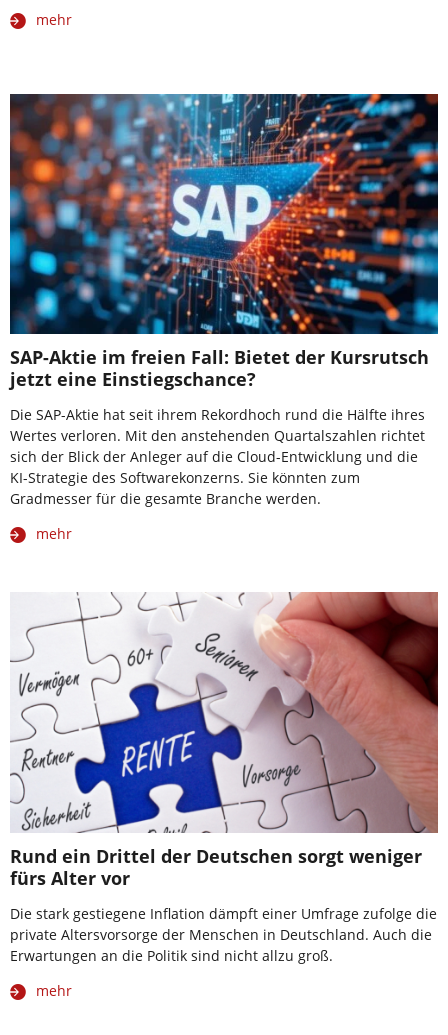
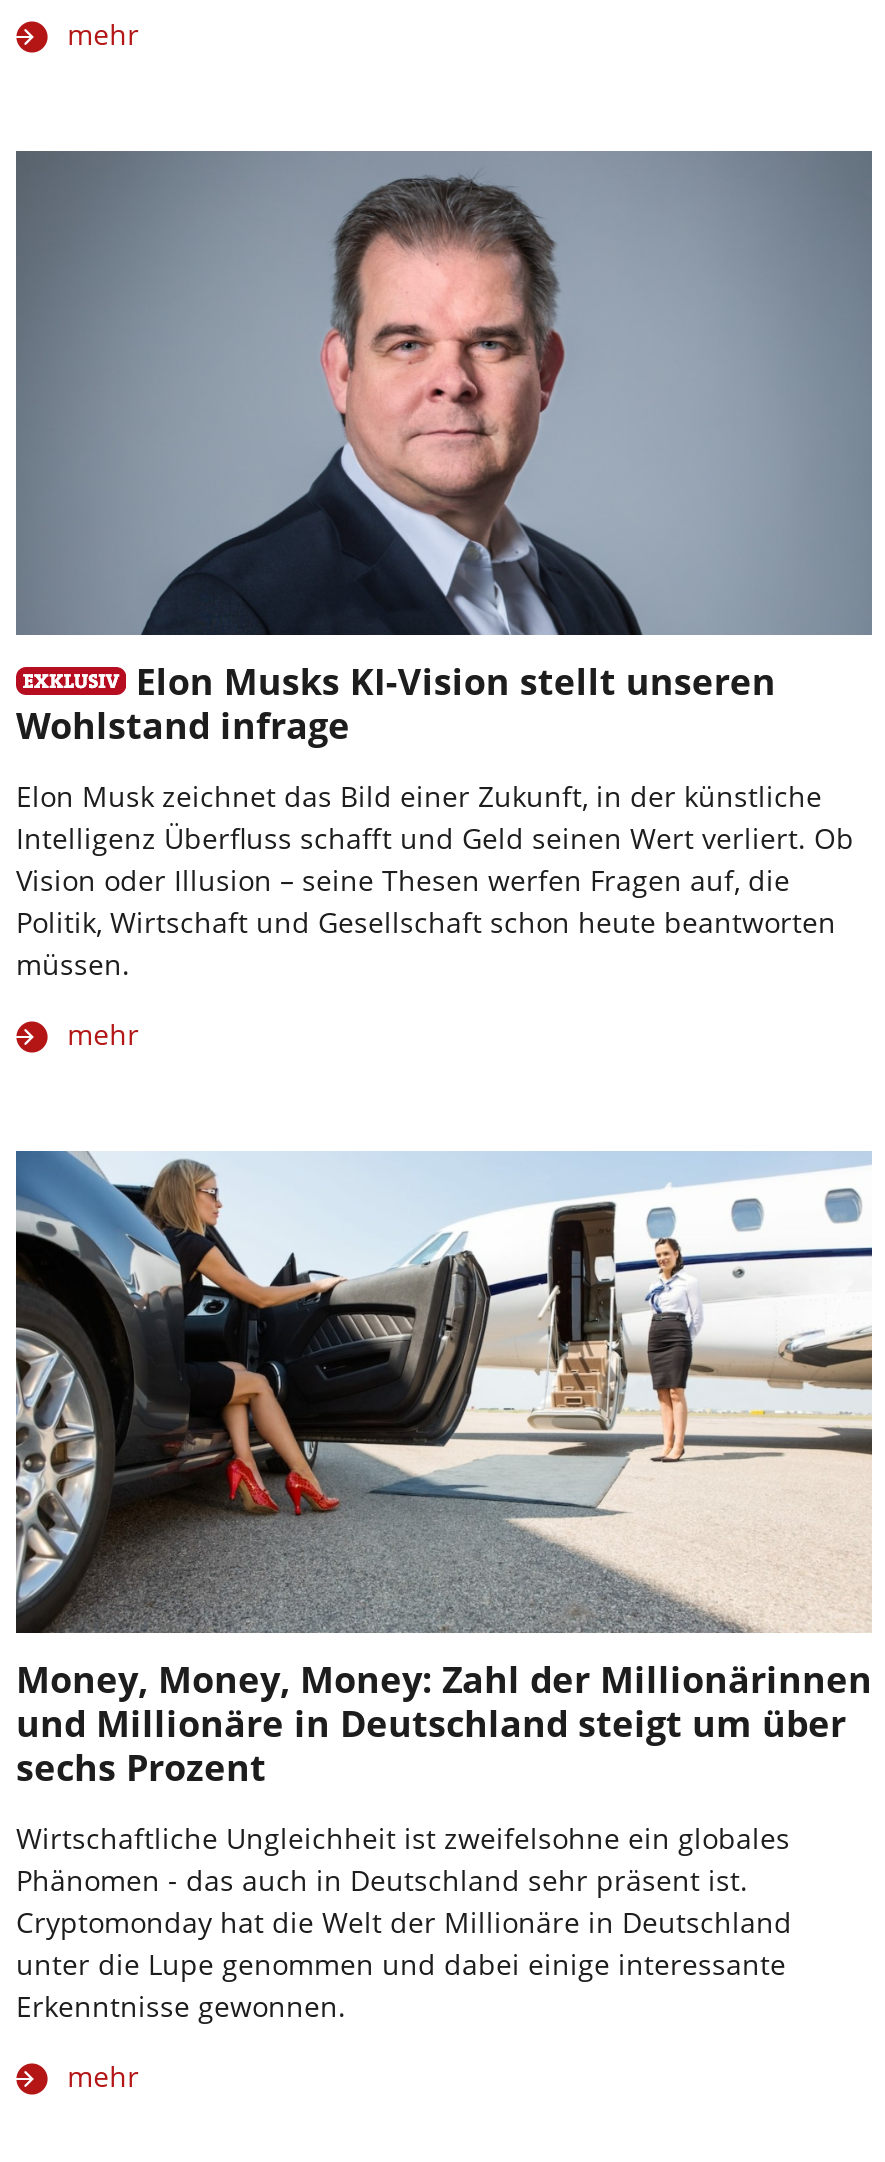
- [image]
- SAP-Aktie im freien Fall: Bietet der Kursrutsch
- jetzt eine Einstiegschance?
+ [image]
+ Elon Musks KI-Vision stellt unseren
+ Wohlstand infrage

- Die SAP-Aktie hat seit ihrem Rekordhoch rund die Hälfte ihres
- Wertes verloren. Mit den anstehenden Quartalszahlen richtet
- sich der Blick der Anleger auf die Cloud-Entwicklung und die
- KI-Strategie des Softwarekonzerns. Sie könnten zum
- Gradmesser für die gesamte Branche werden.
+ Elon Musk zeichnet das Bild einer Zukunft, in der künstliche
+ Intelligenz Überfluss schafft und Geld seinen Wert verliert. Ob
+ Vision oder Illusion – seine Thesen werfen Fragen auf, die
+ Politik, Wirtschaft und Gesellschaft schon heute beantworten
+ müssen.

- [image]
+ [image]

- Rund ein Drittel der Deutschen sorgt weniger
- fürs Alter vor
+ Money, Money, Money: Zahl der Millionärinnen
+ und Millionäre in Deutschland steigt um über
+ sechs Prozent

- Die stark gestiegene Inflation dämpft einer Umfrage zufolge die
- private Altersvorsorge der Menschen in Deutschland. Auch die
- Erwartungen an die Politik sind nicht allzu groß.
+ Wirtschaftliche Ungleichheit ist zweifelsohne ein globales
+ Phänomen - das auch in Deutschland sehr präsent ist.
+ Cryptomonday hat die Welt der Millionäre in Deutschland
+ unter die Lupe genommen und dabei einige interessante
+ Erkenntnisse gewonnen.
